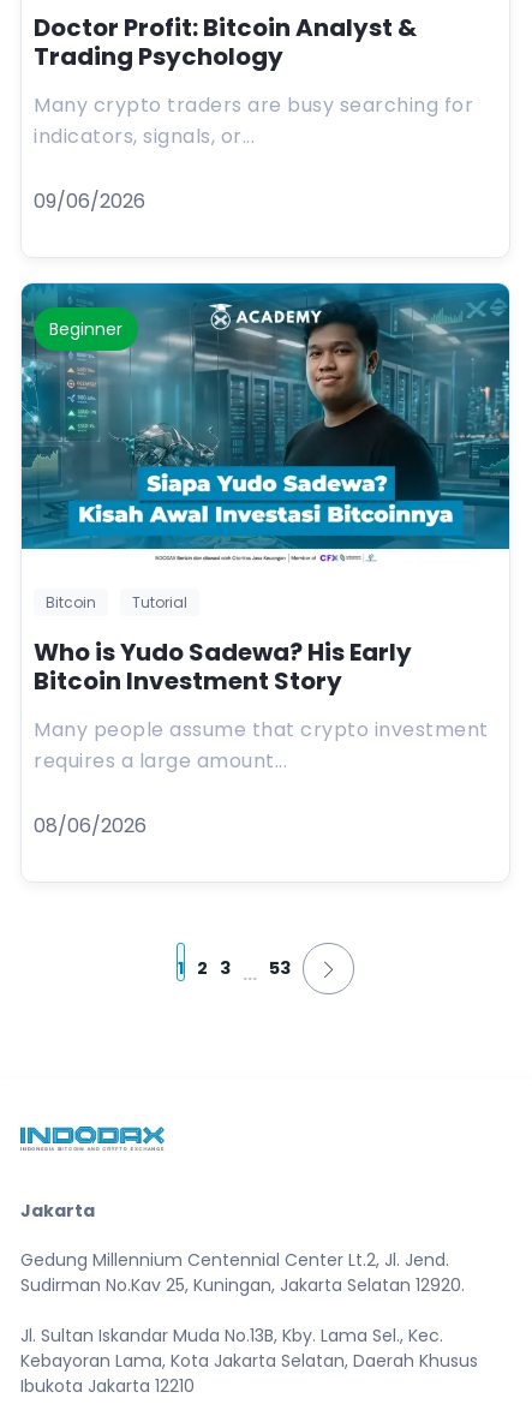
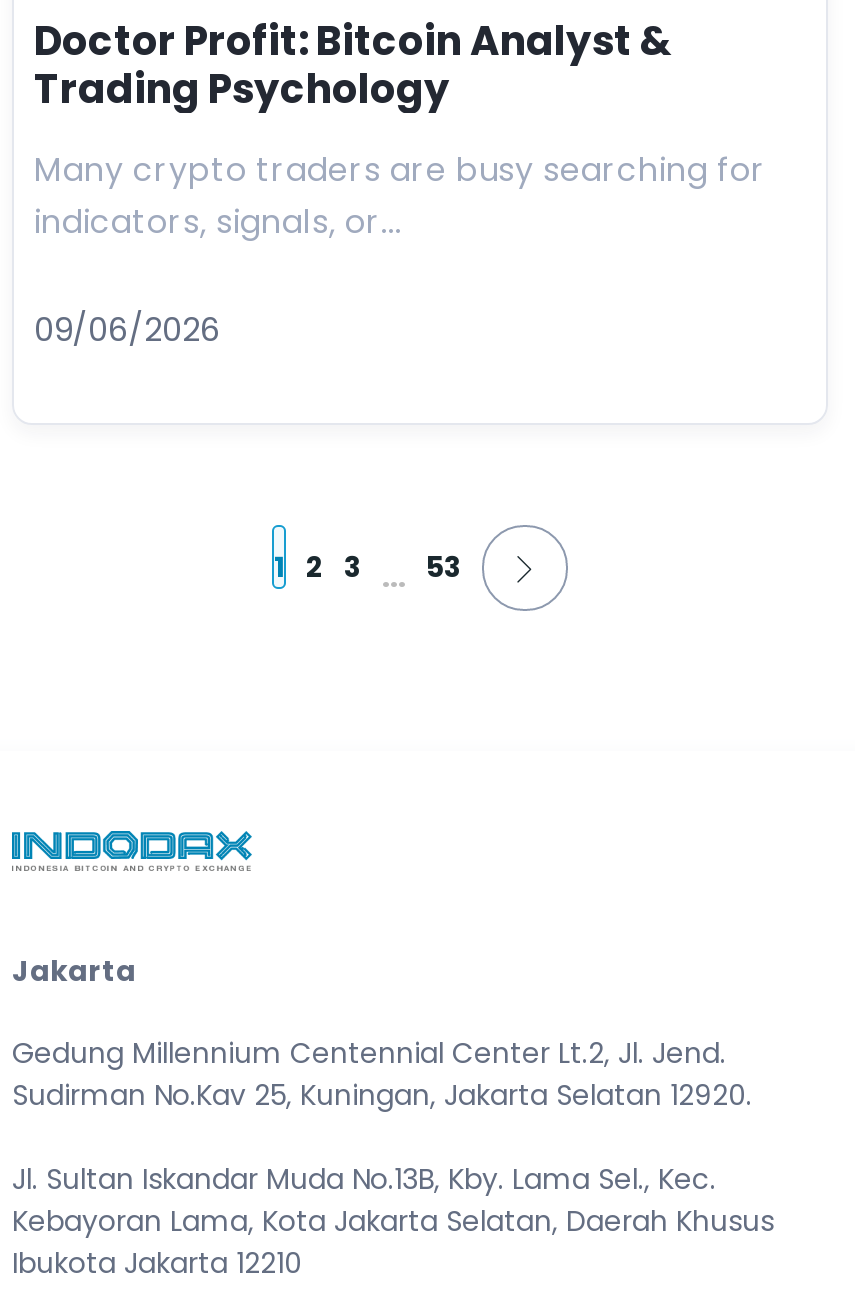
- [image]
- Beginner

- Bitcoin
- Tutorial
- Who is Yudo Sadewa? His Early
- Bitcoin Investment Story
- Many people assume that crypto investment
- requires a large amount...
- 08/06/2026
